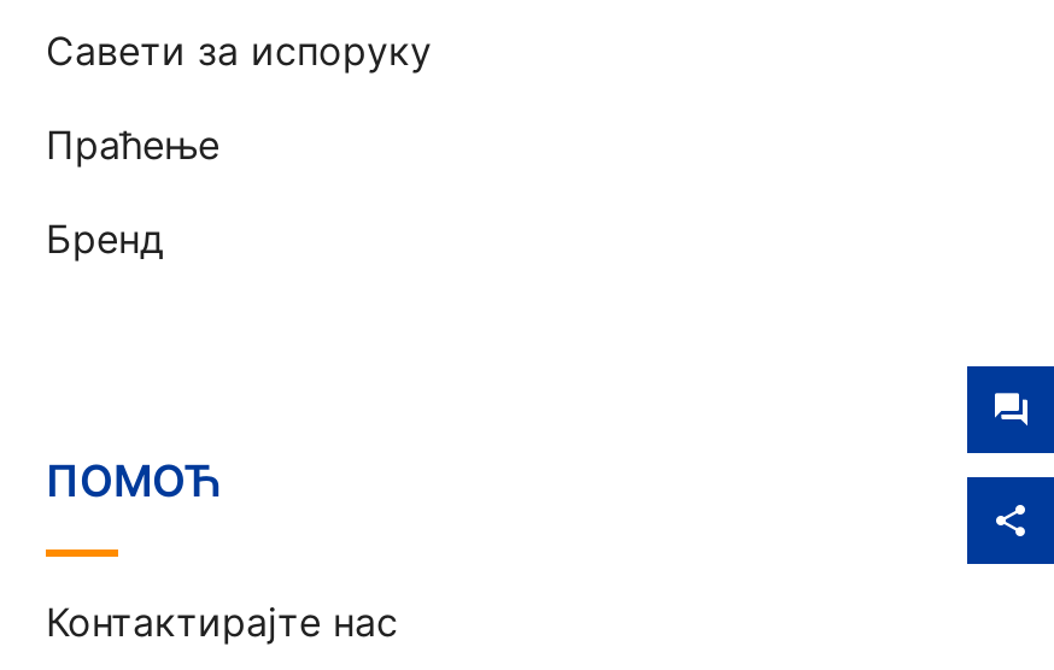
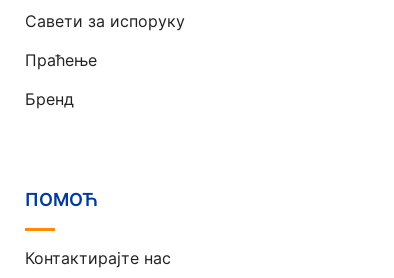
- [image]

- [image]
